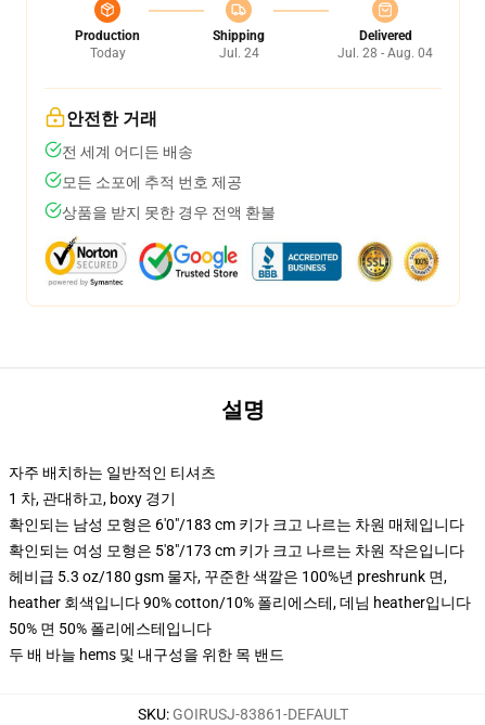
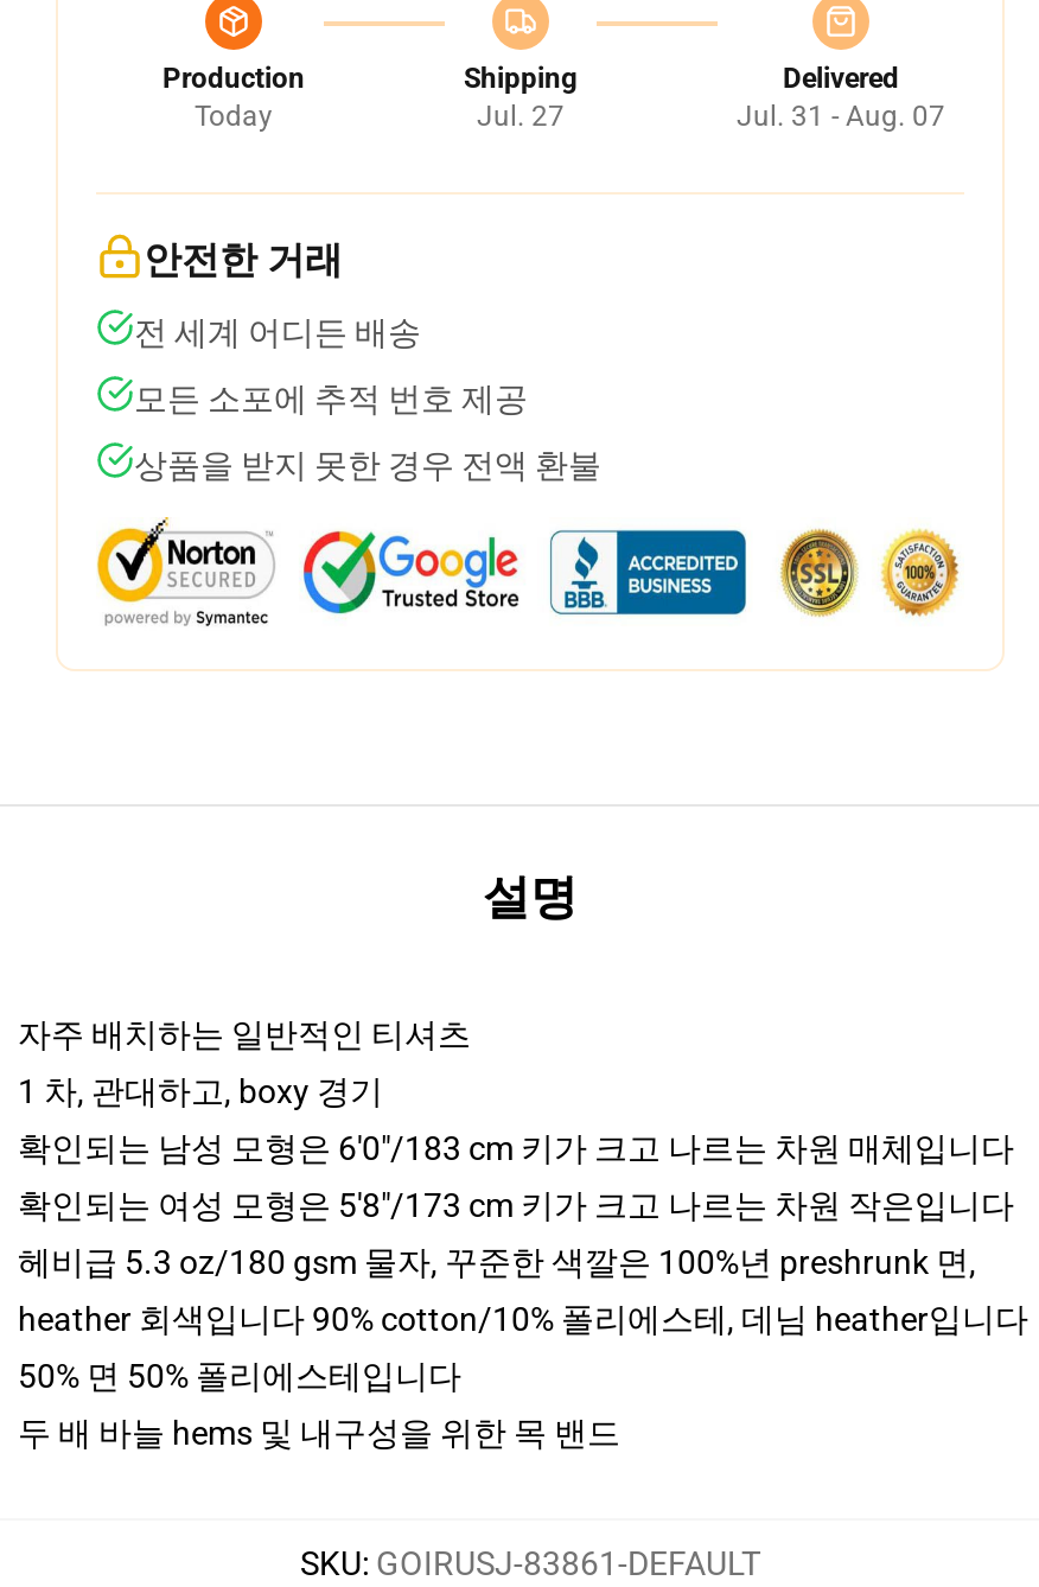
- Jul. 24
+ Jul. 27

- Jul. 28 - Aug. 04
+ Jul. 31 - Aug. 07
